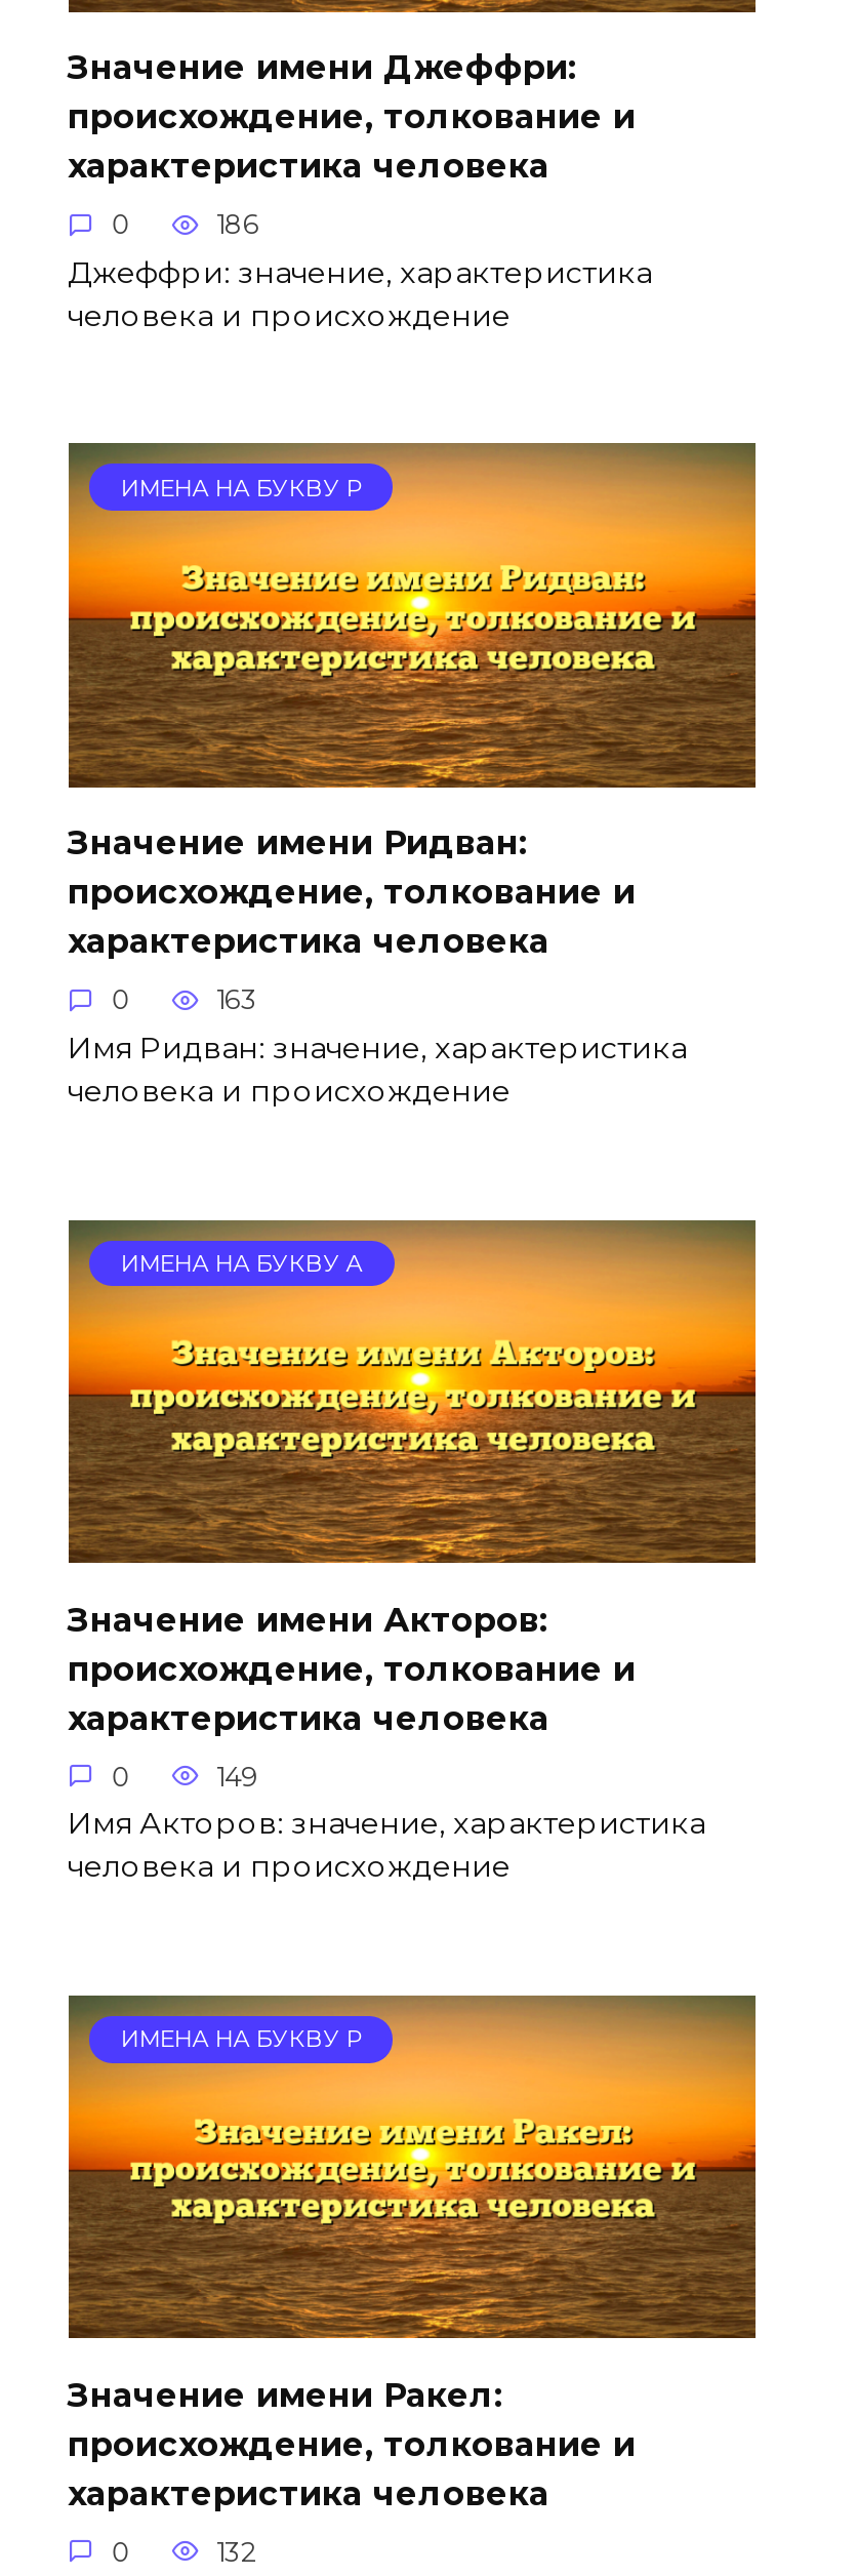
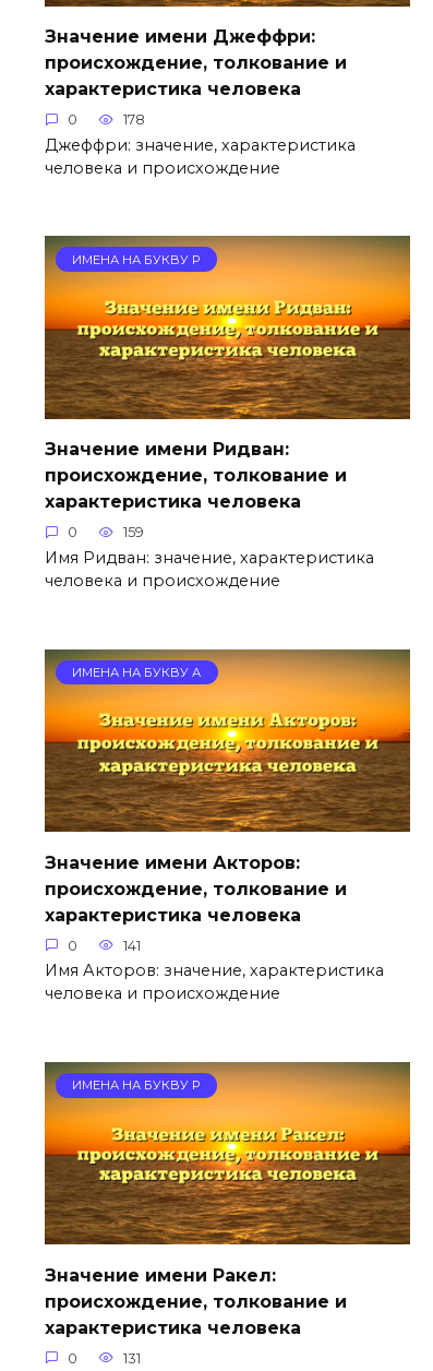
- 186
+ 178

- 163
+ 159

- 149
+ 141

- 132
+ 131
